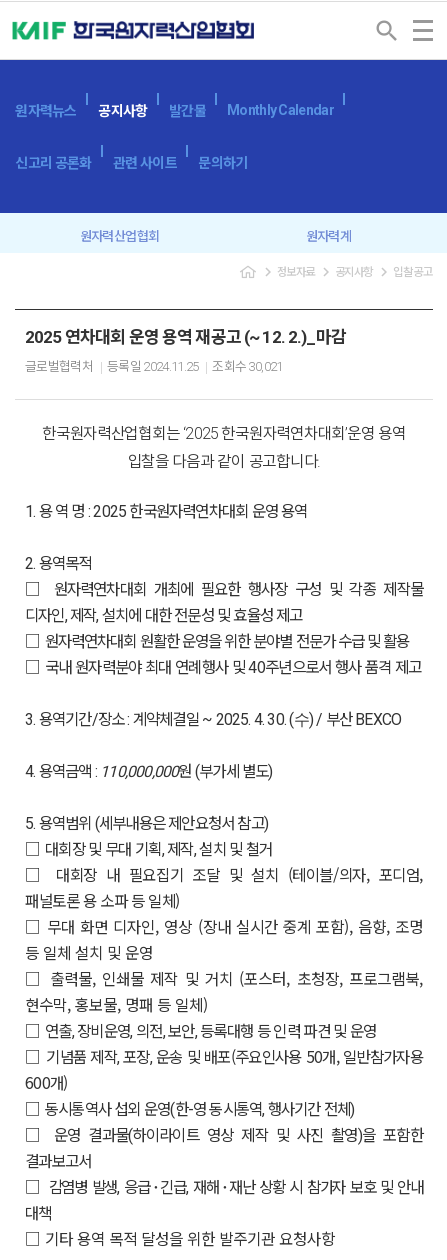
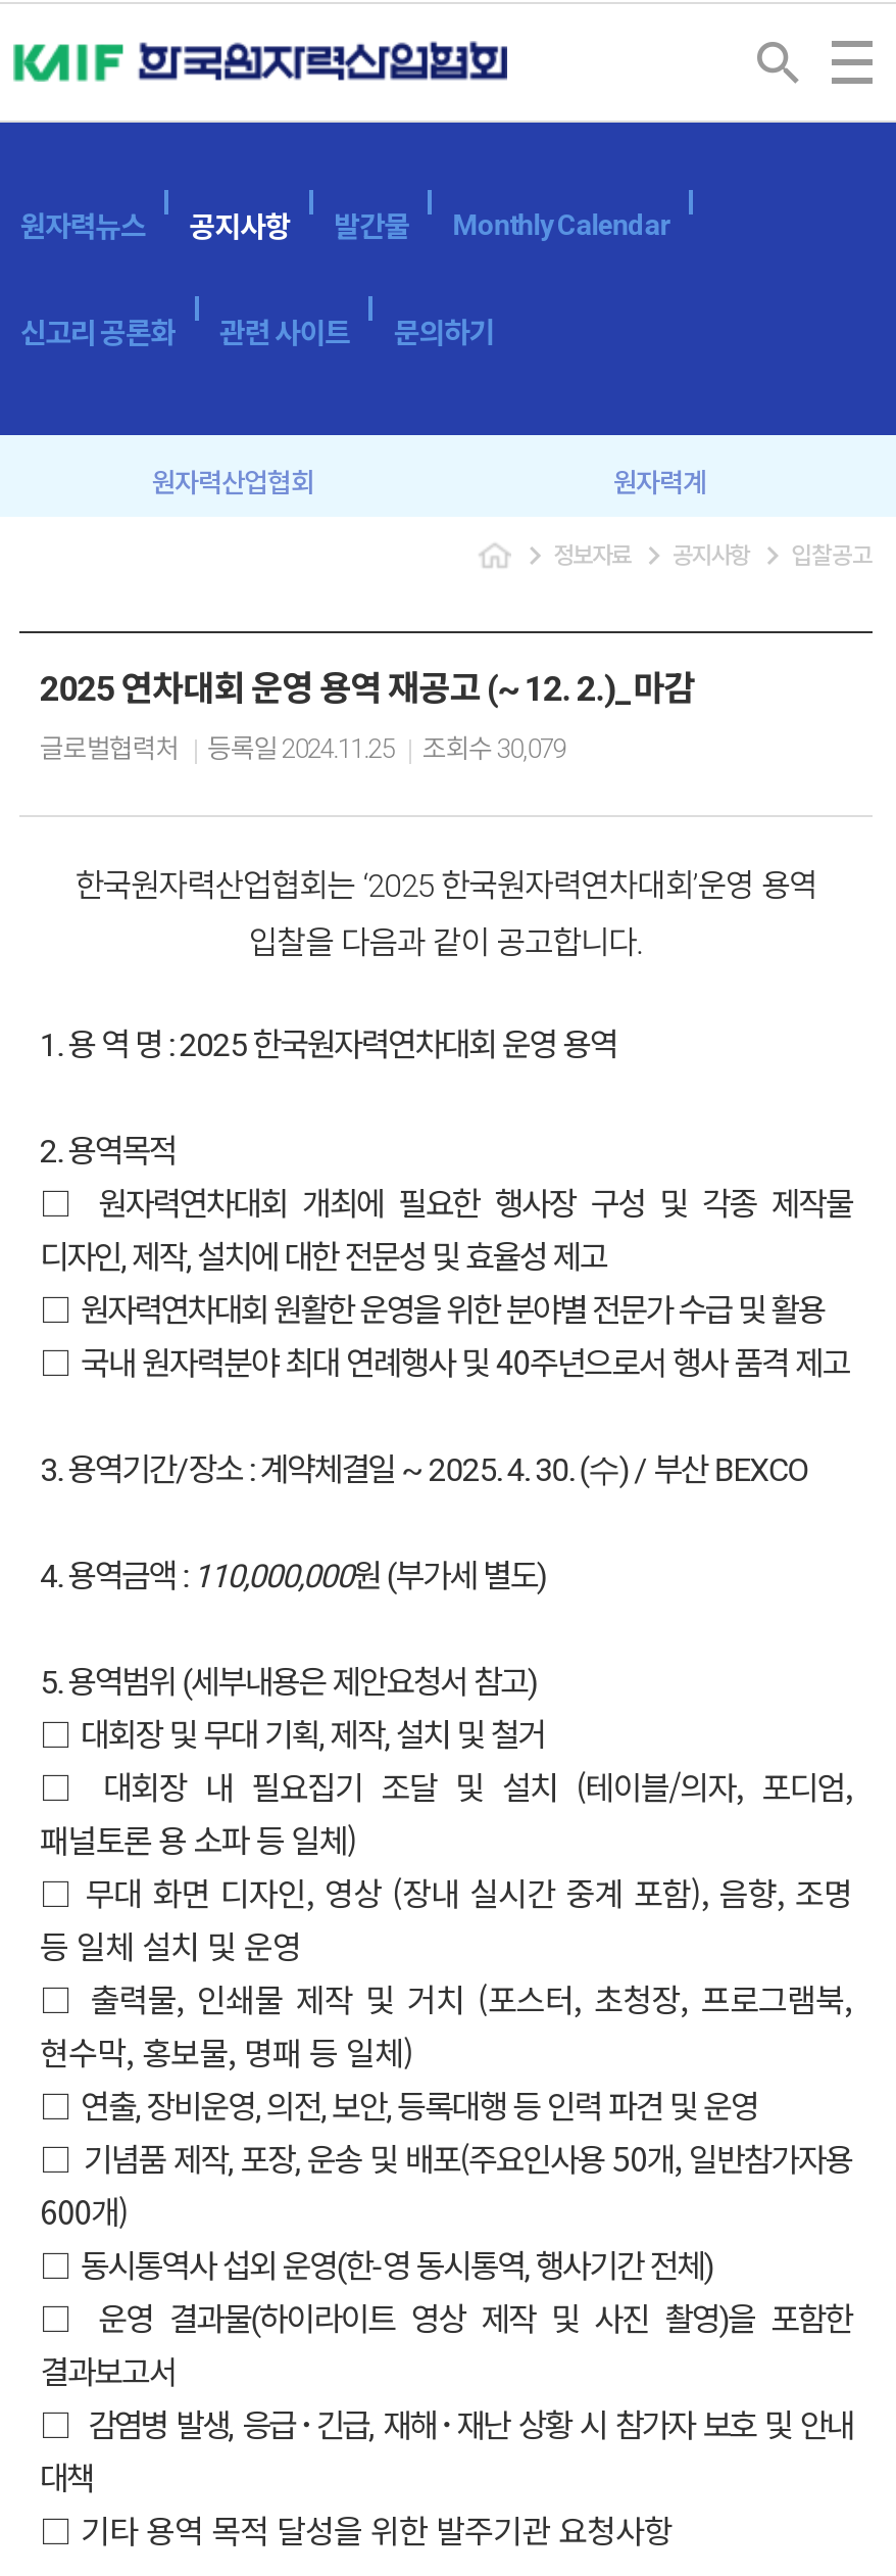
- 글로벌협력처 등록일 2024.11.25 조회수 30,021
+ 글로벌협력처 등록일 2024.11.25 조회수 30,079
